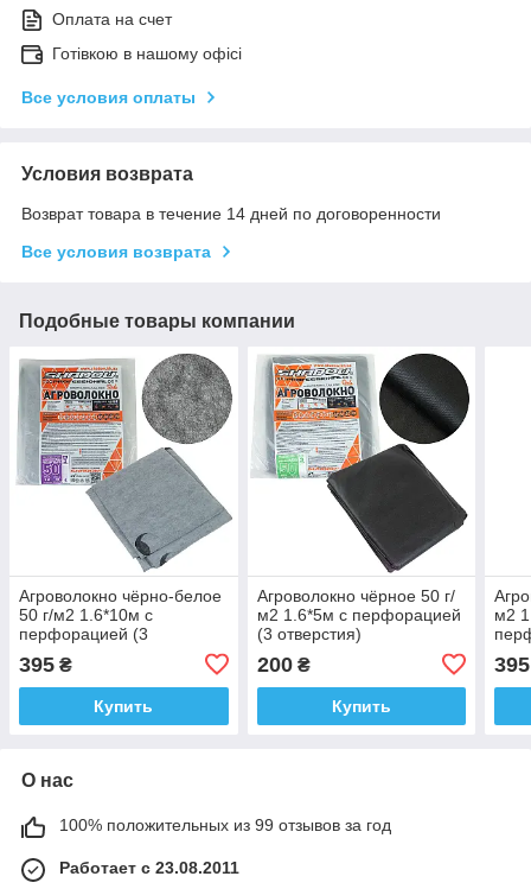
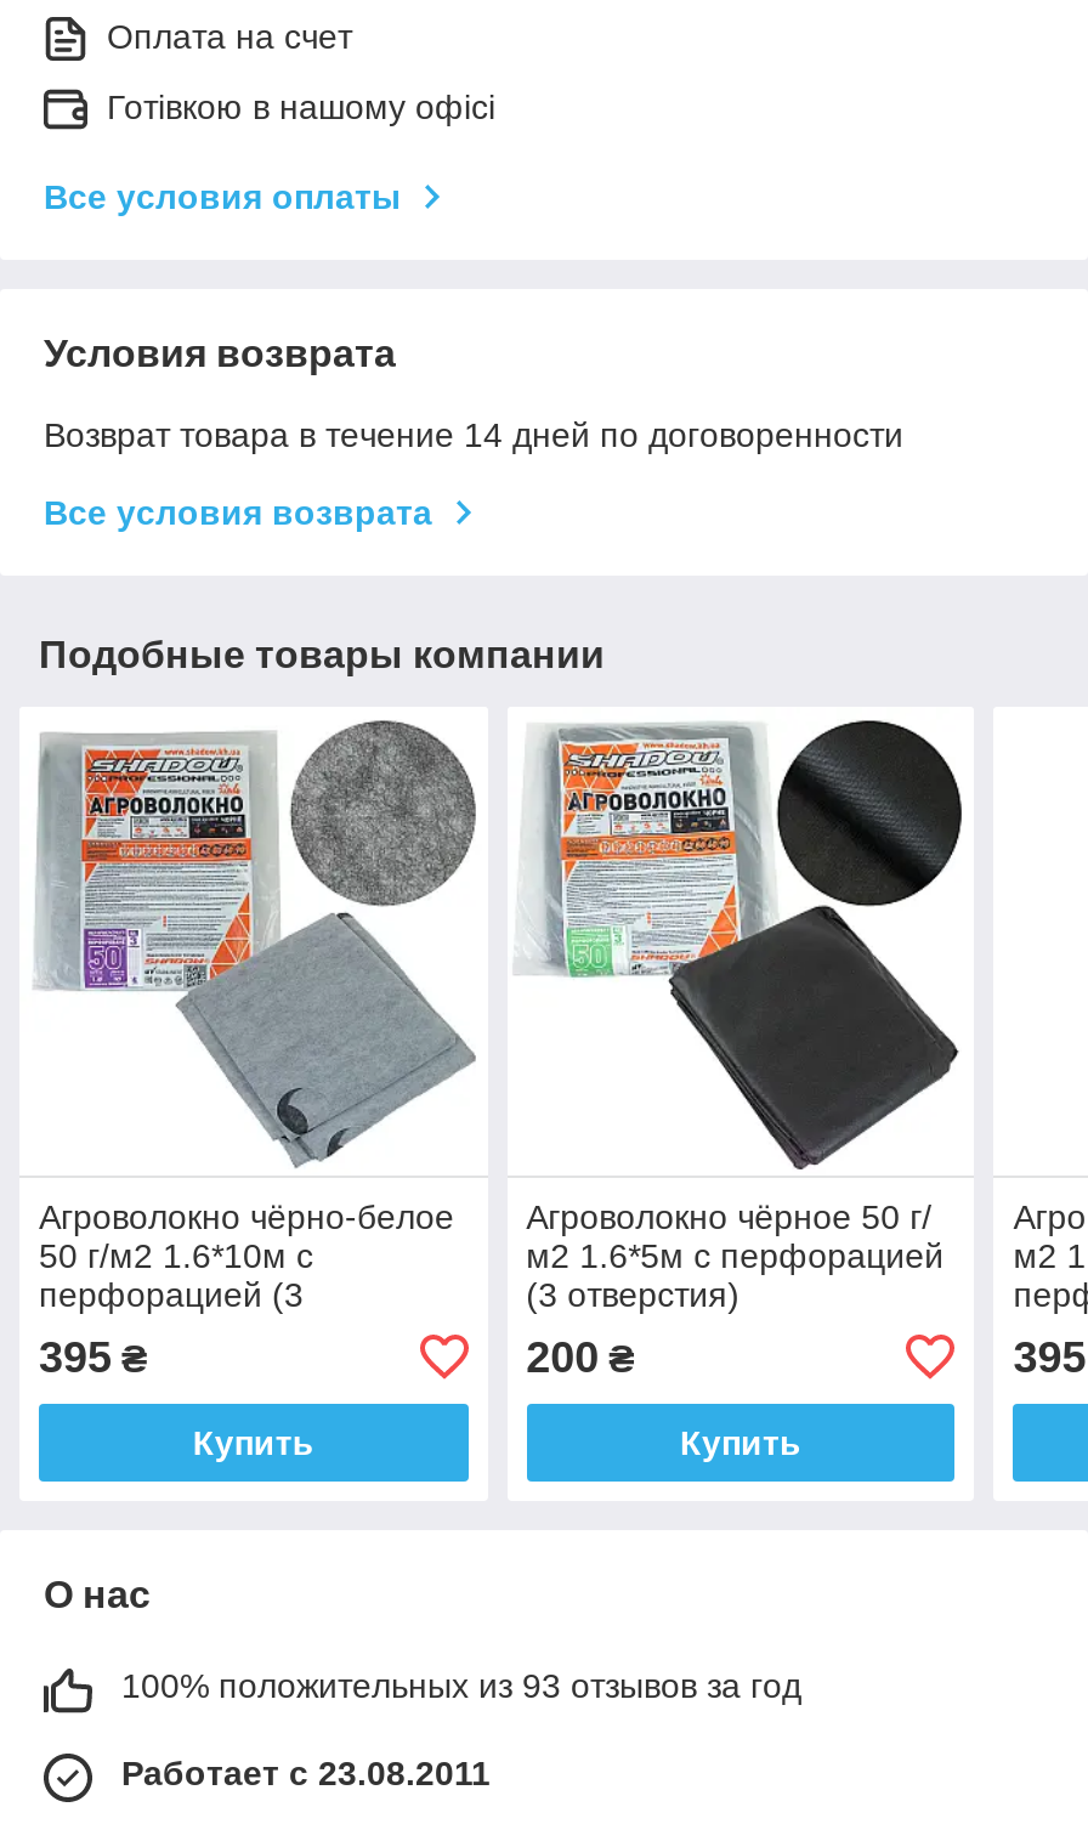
- 100% положительных из 99 отзывов за год
+ 100% положительных из 93 отзывов за год
